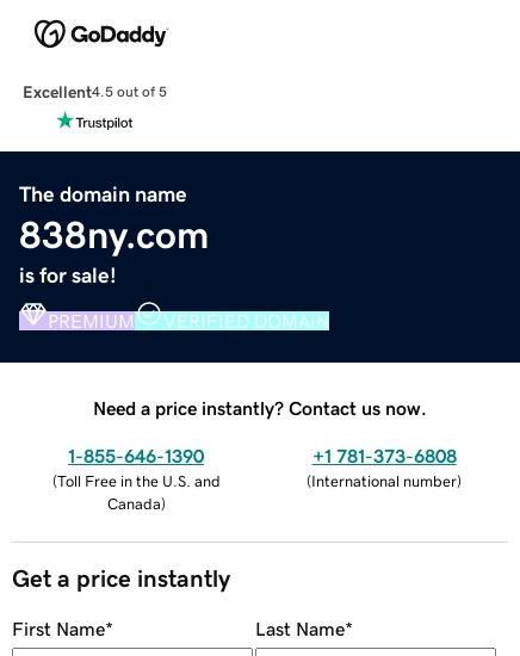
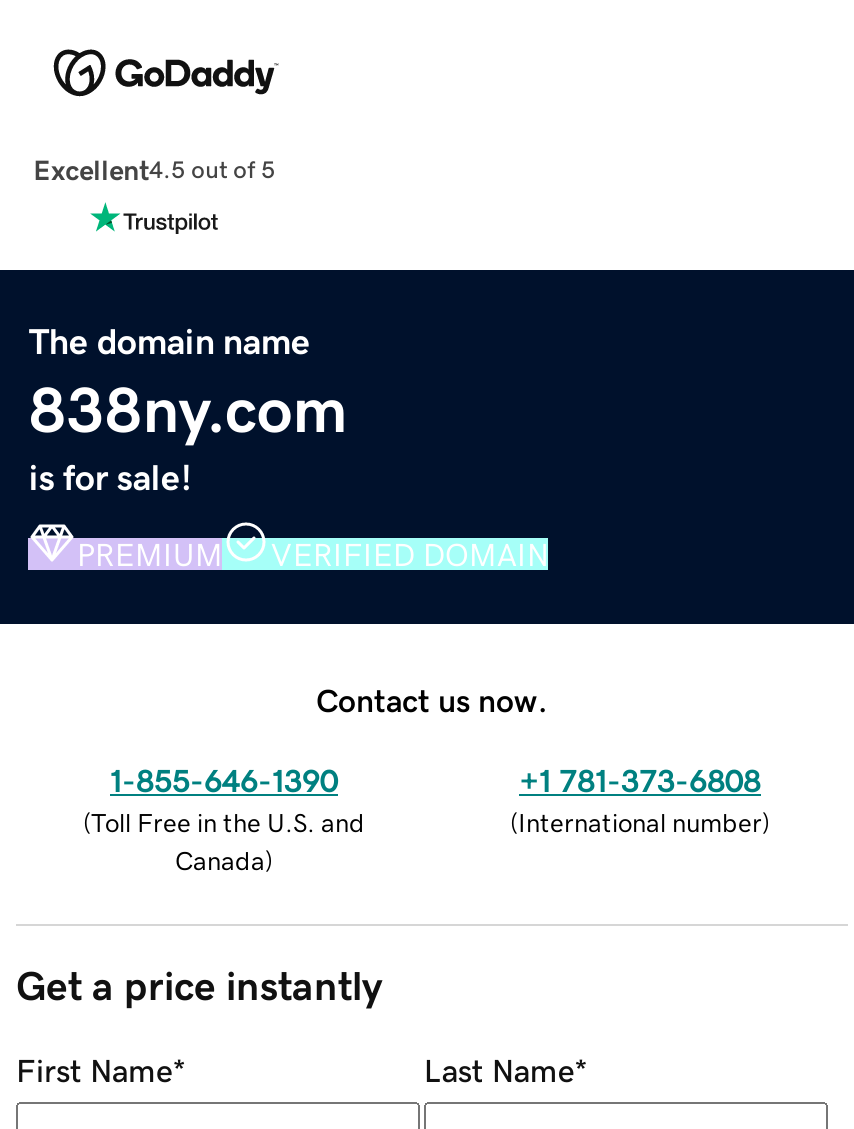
- Need a price instantly? Contact us now.
+ Contact us now.
